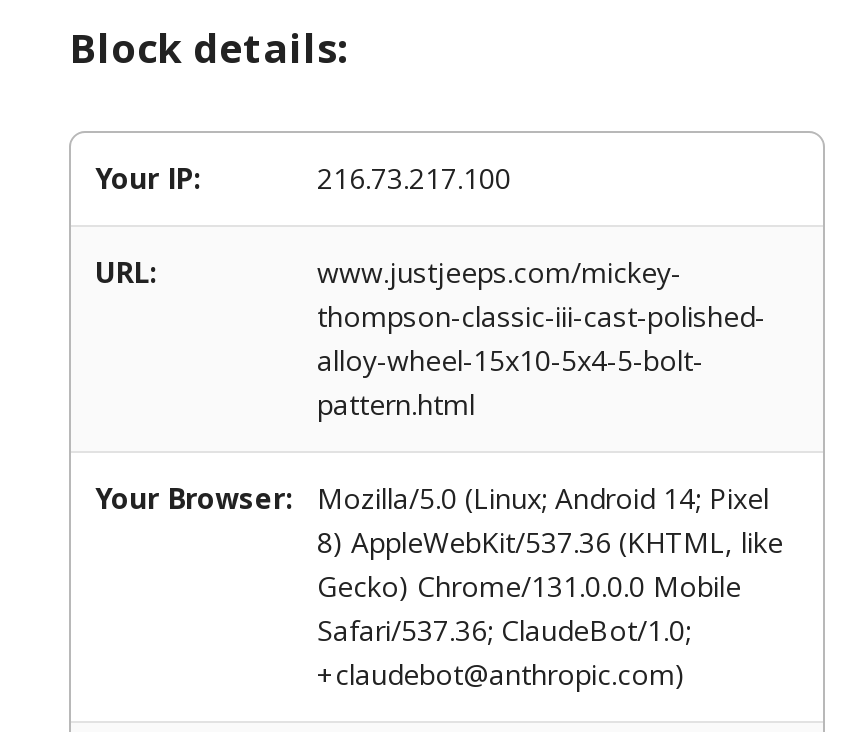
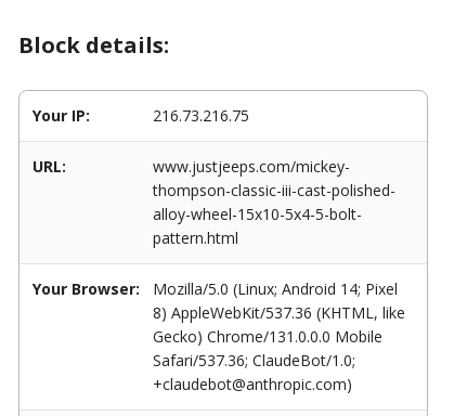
- 216.73.217.100
+ 216.73.216.75
